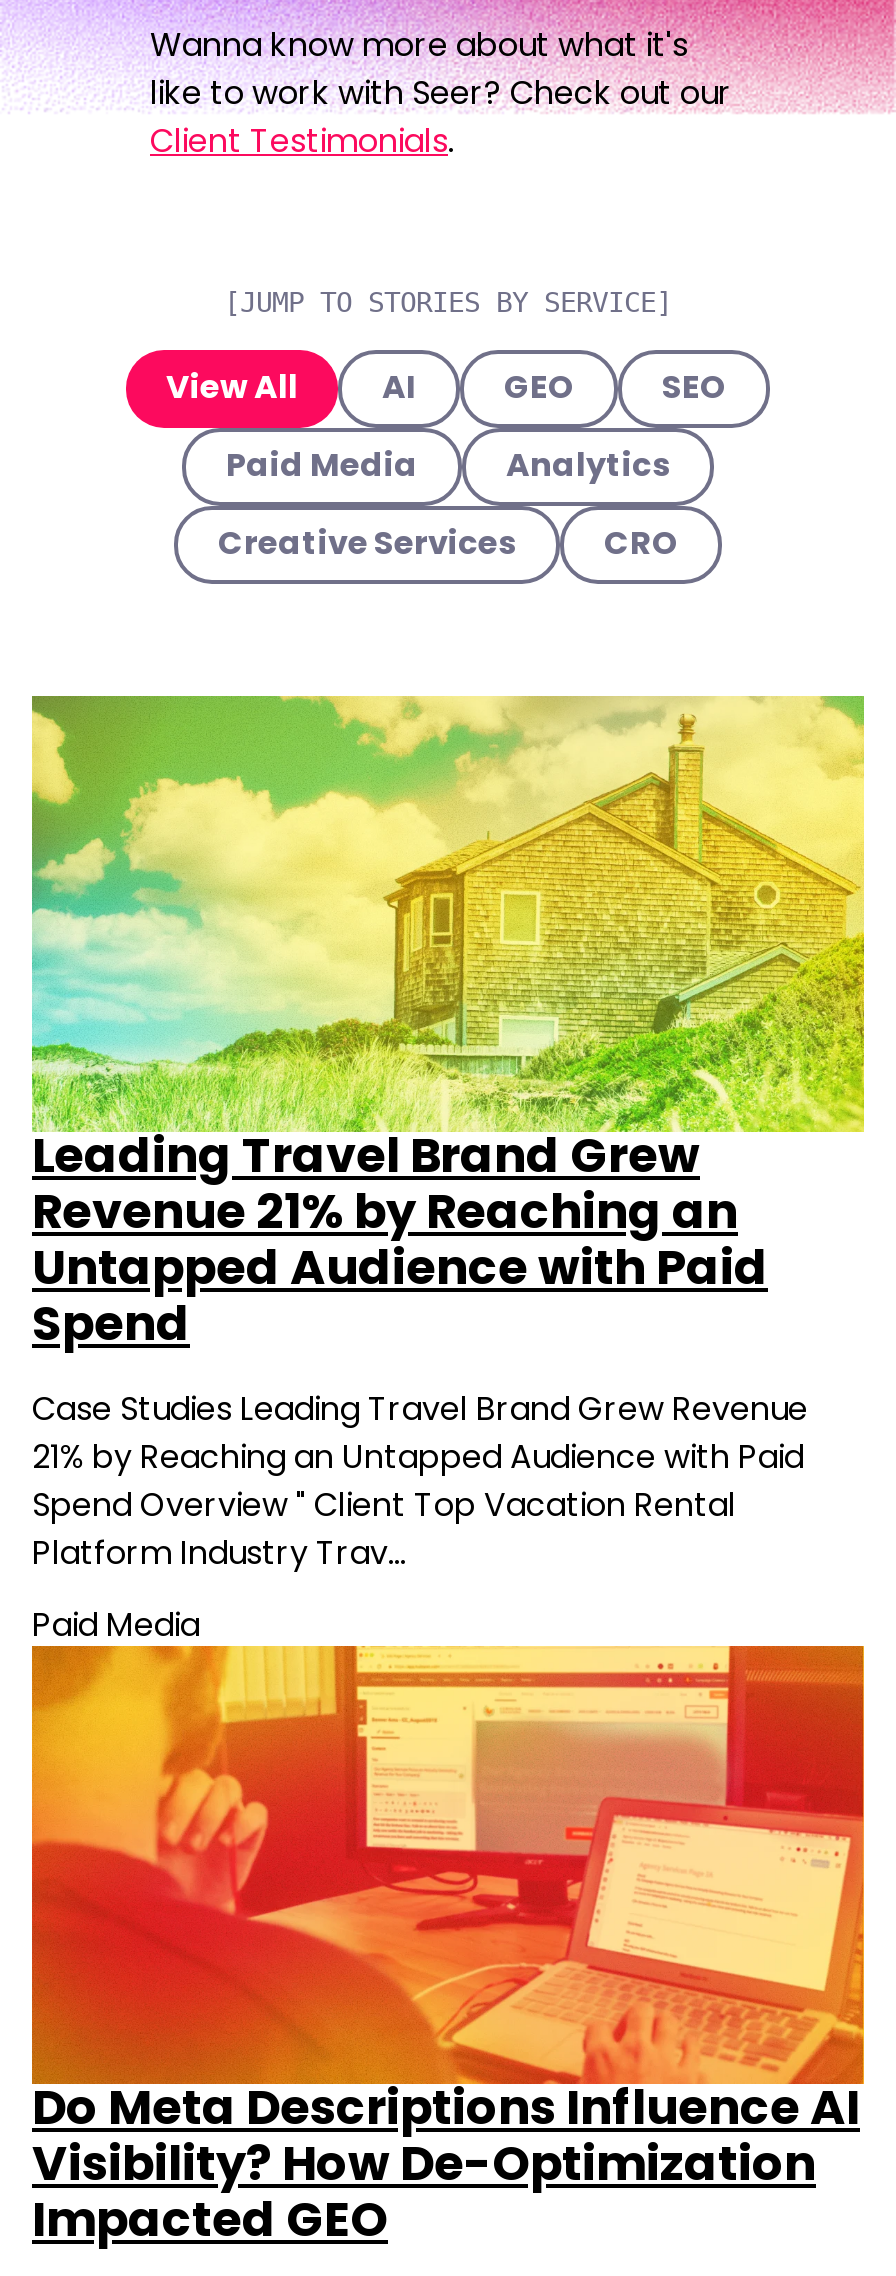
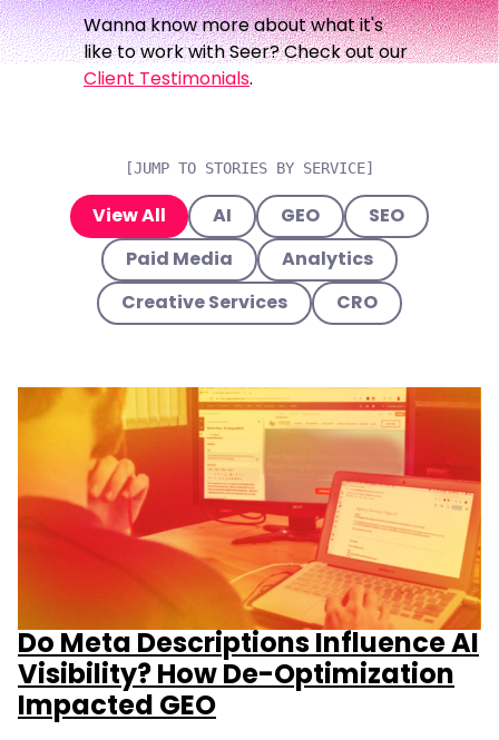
- [image]
- Leading Travel Brand Grew
- Revenue 21% by Reaching an
- Untapped Audience with Paid
- Spend
- Case Studies Leading Travel Brand Grew Revenue
- 21% by Reaching an Untapped Audience with Paid
- Spend Overview " Client Top Vacation Rental
- Platform Industry Trav…
- Paid Media
